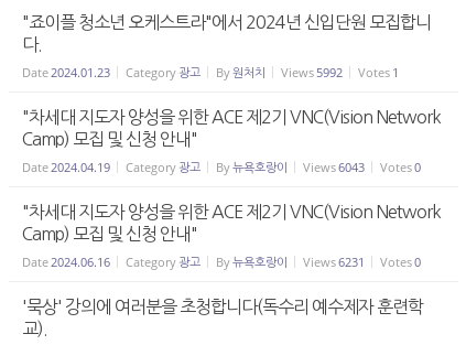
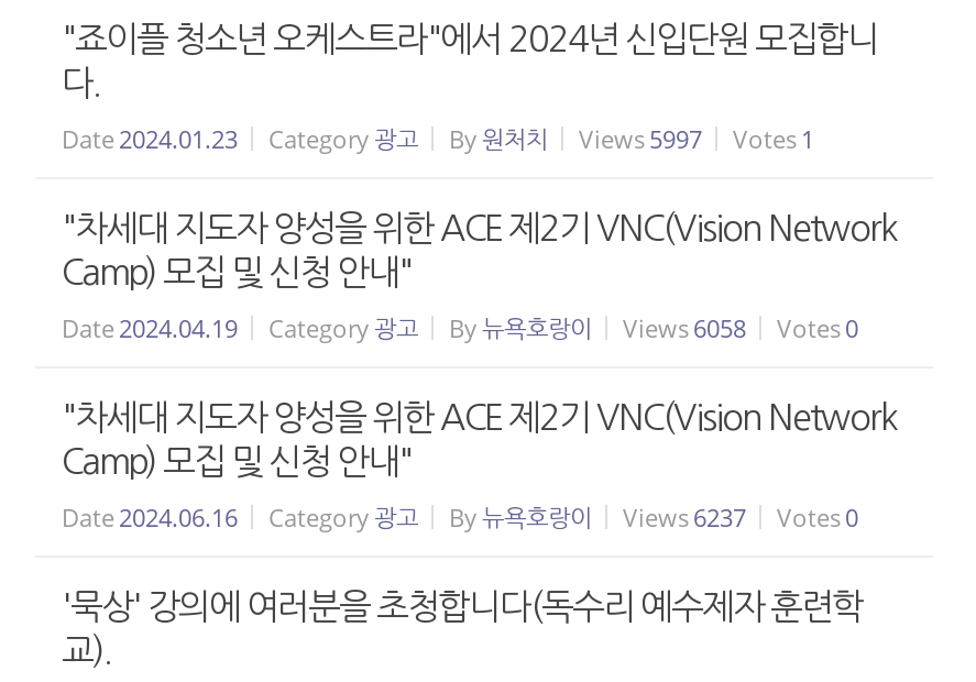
- Date 2024.01.23 Category 광고 By 원처치 Views 5992 Votes 1
+ Date 2024.01.23 Category 광고 By 원처치 Views 5997 Votes 1

- Date 2024.04.19 Category 광고 By 뉴욕호랑이 Views 6043 Votes 0
+ Date 2024.04.19 Category 광고 By 뉴욕호랑이 Views 6058 Votes 0

- Date 2024.06.16 Category 광고 By 뉴욕호랑이 Views 6231 Votes 0
+ Date 2024.06.16 Category 광고 By 뉴욕호랑이 Views 6237 Votes 0
